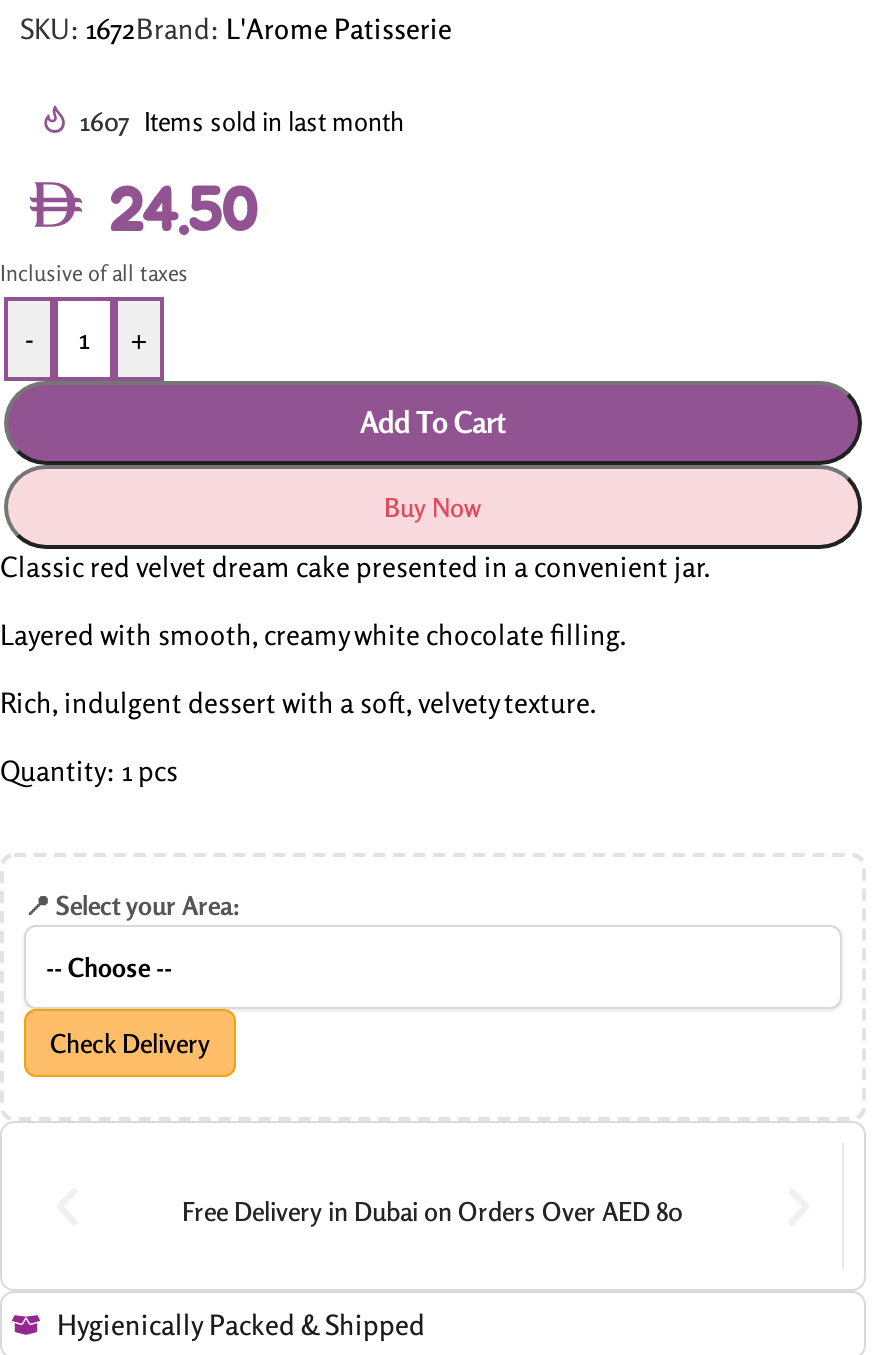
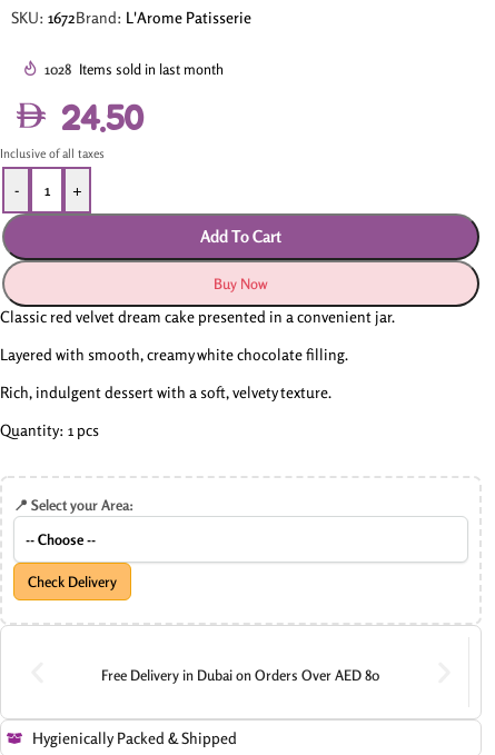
- 1607 Items sold in last month
+ 1028 Items sold in last month
